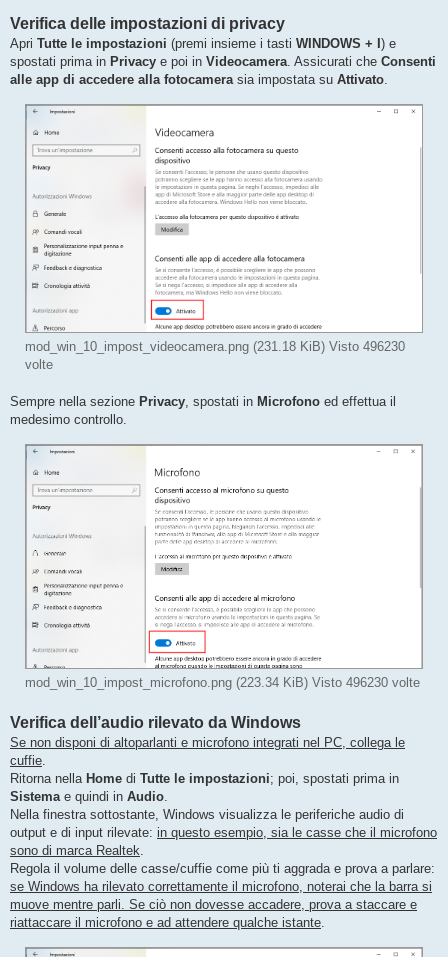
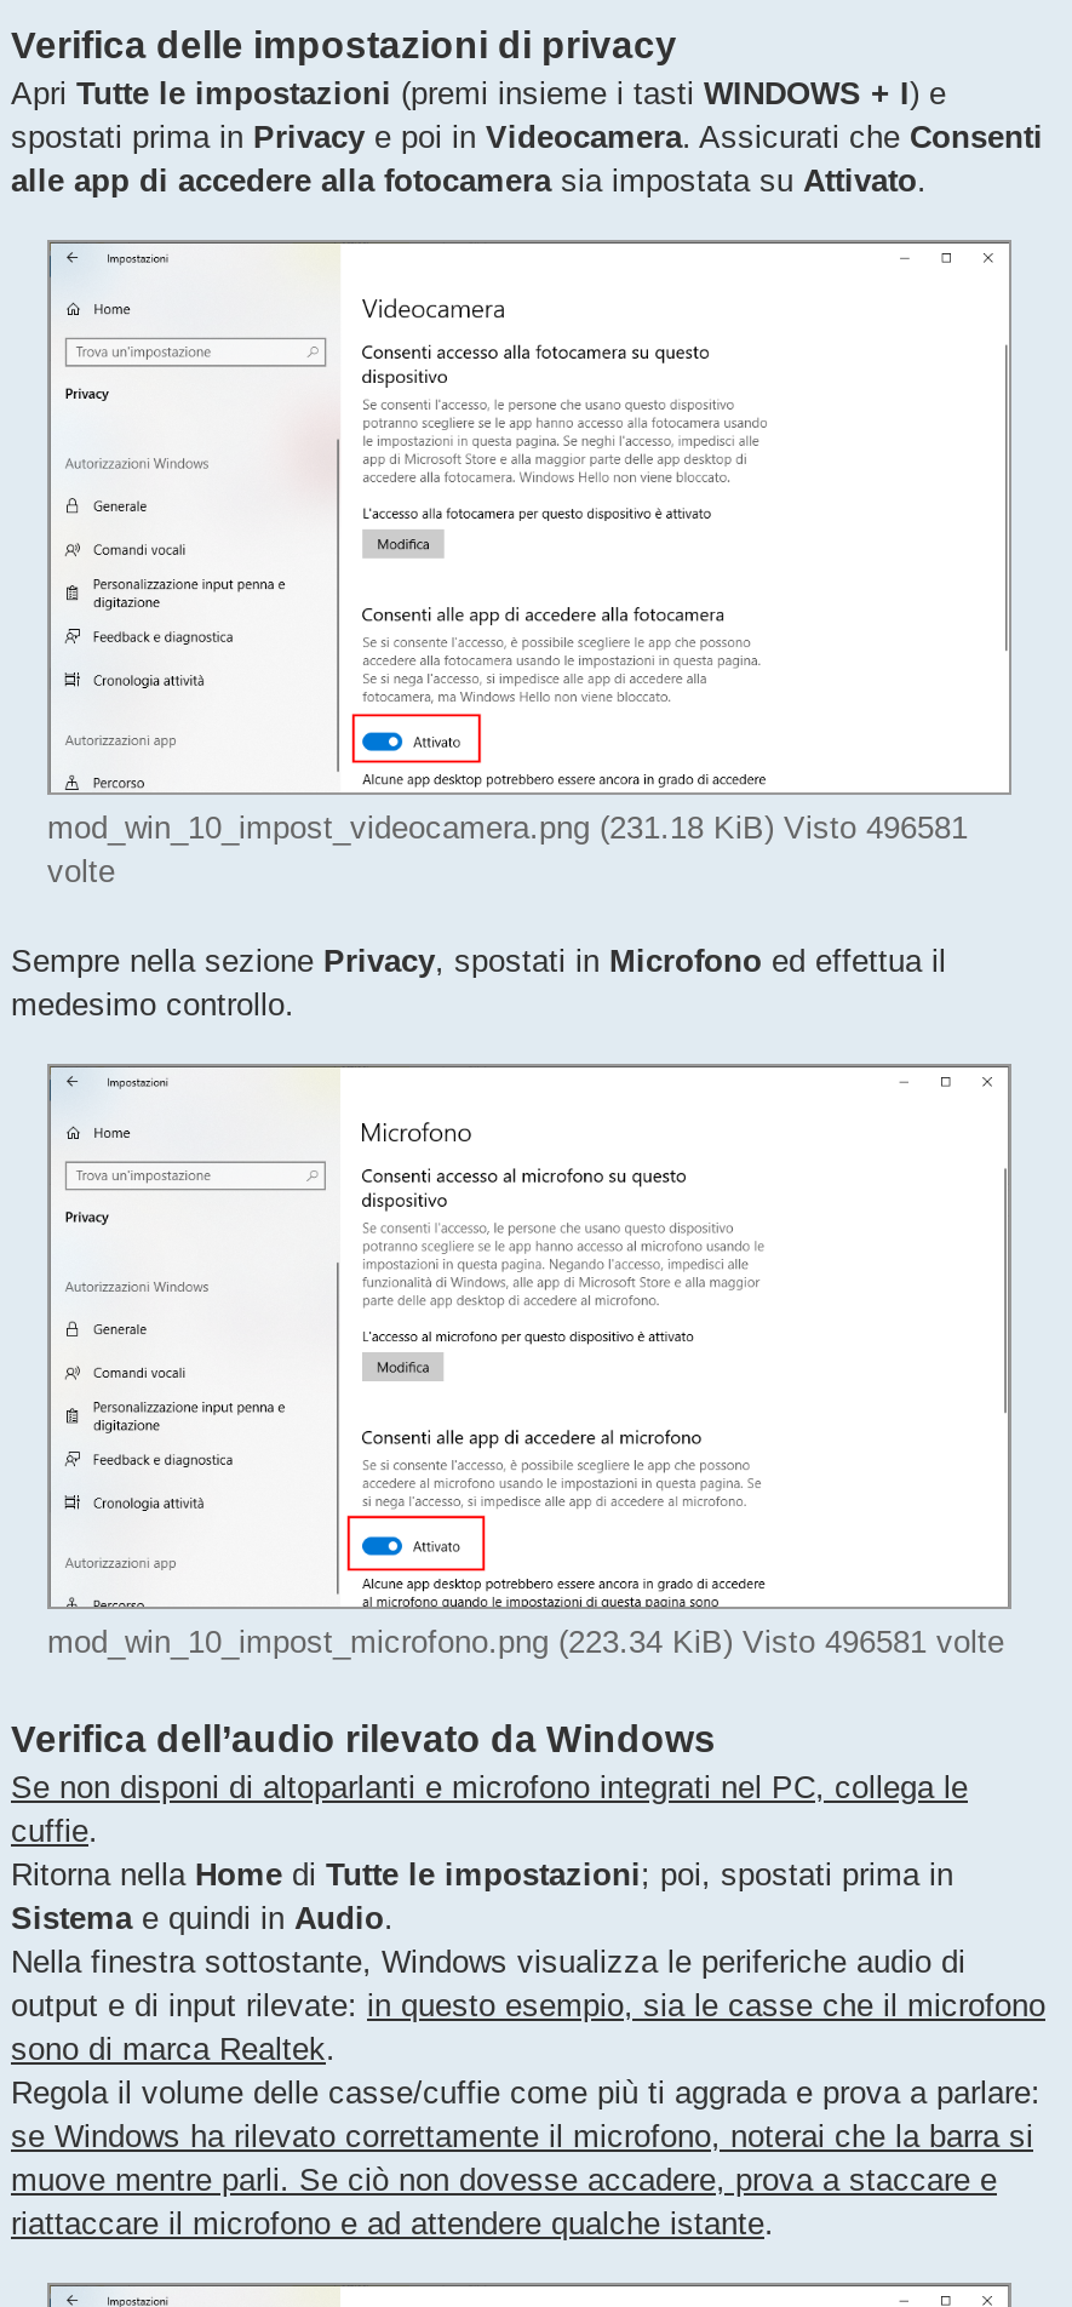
- mod_win_10_impost_videocamera.png (231.18 KiB) Visto 496230
+ mod_win_10_impost_videocamera.png (231.18 KiB) Visto 496581

- mod_win_10_impost_microfono.png (223.34 KiB) Visto 496230 volte
+ mod_win_10_impost_microfono.png (223.34 KiB) Visto 496581 volte
